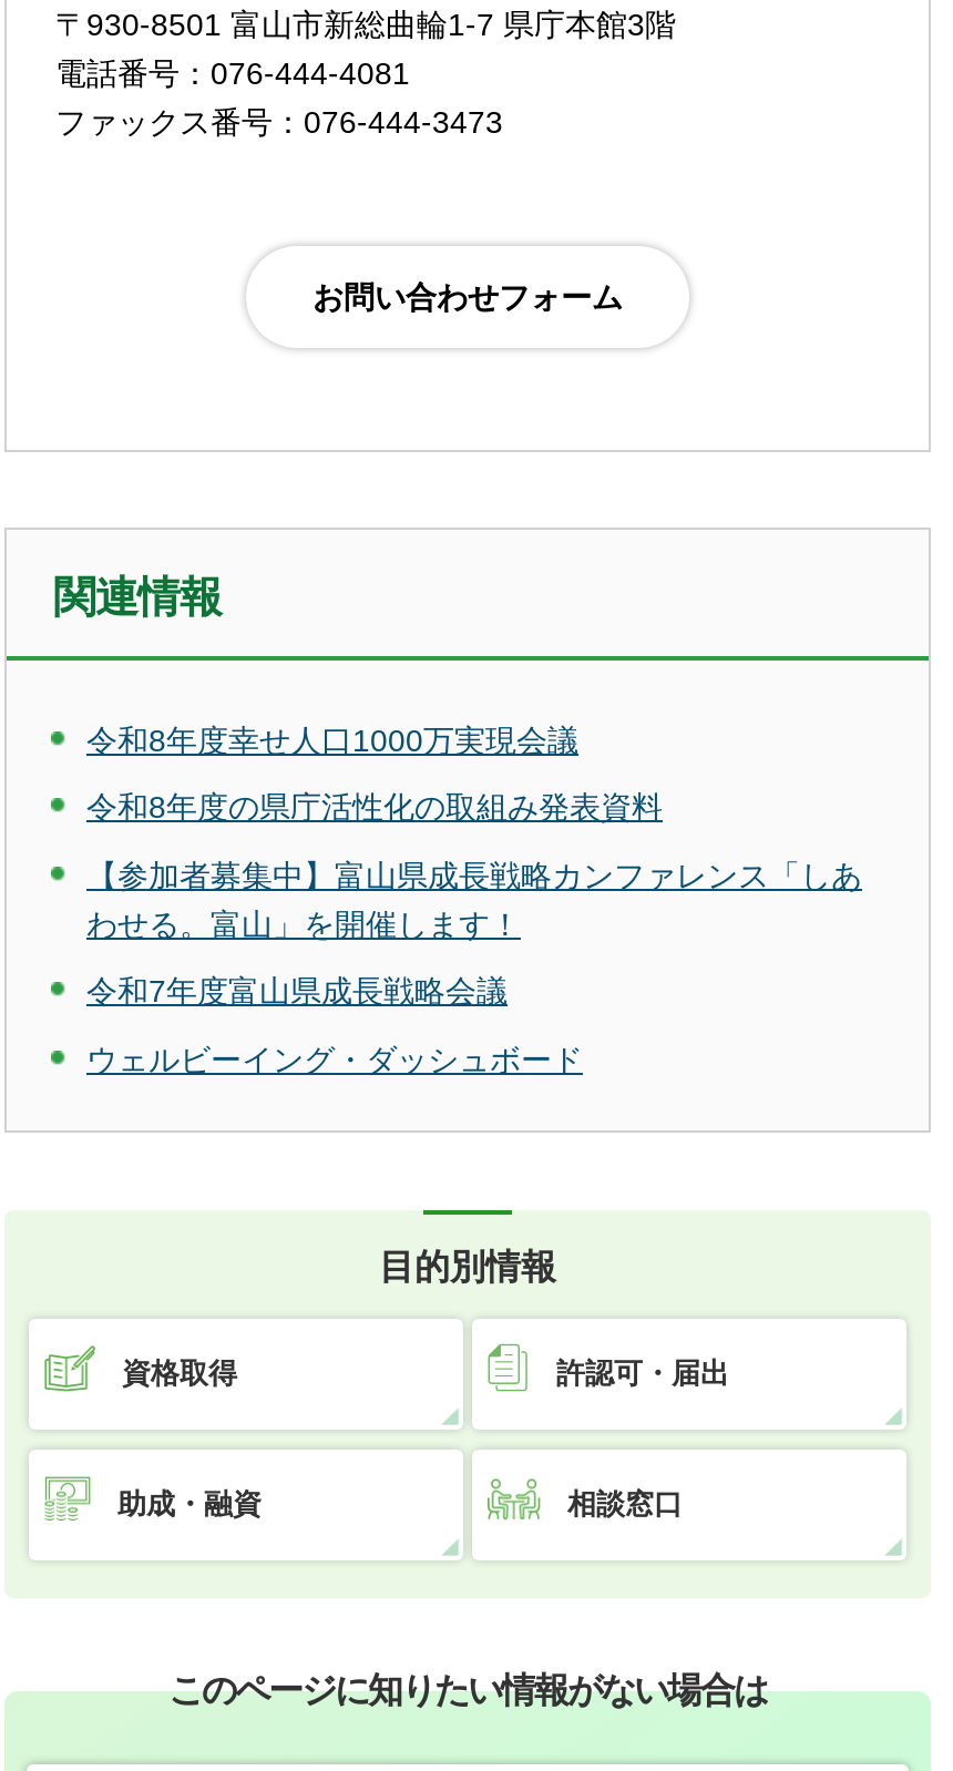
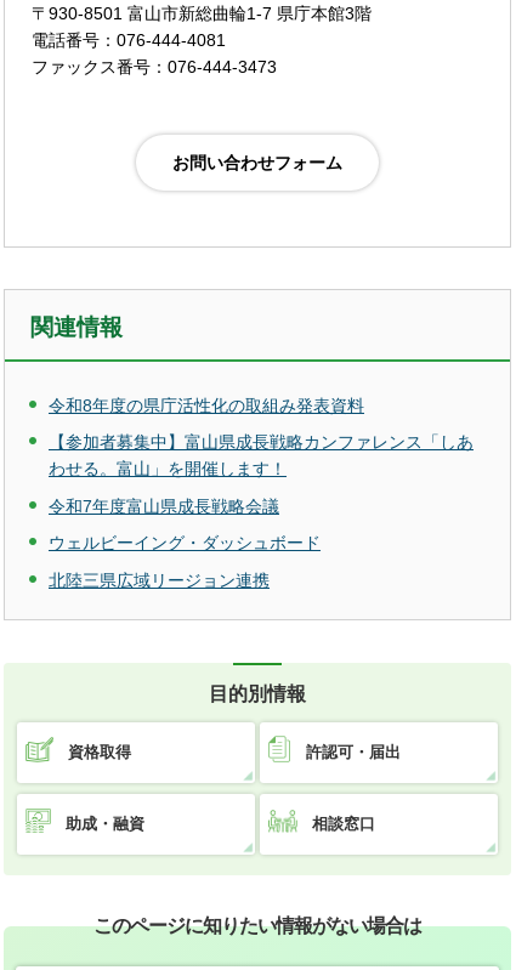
- 令和8年度幸せ人口1000万実現会議

moved up: 令和8年度の県庁活性化の取組み発表資料 | 【参加者募集中】富山県成長戦略カンファレンス「しあ | わせる。富山」を開催します！ | 令和7年度富山県成長戦略会議 | ウェルビーイング・ダッシュボード

+ 北陸三県広域リージョン連携
